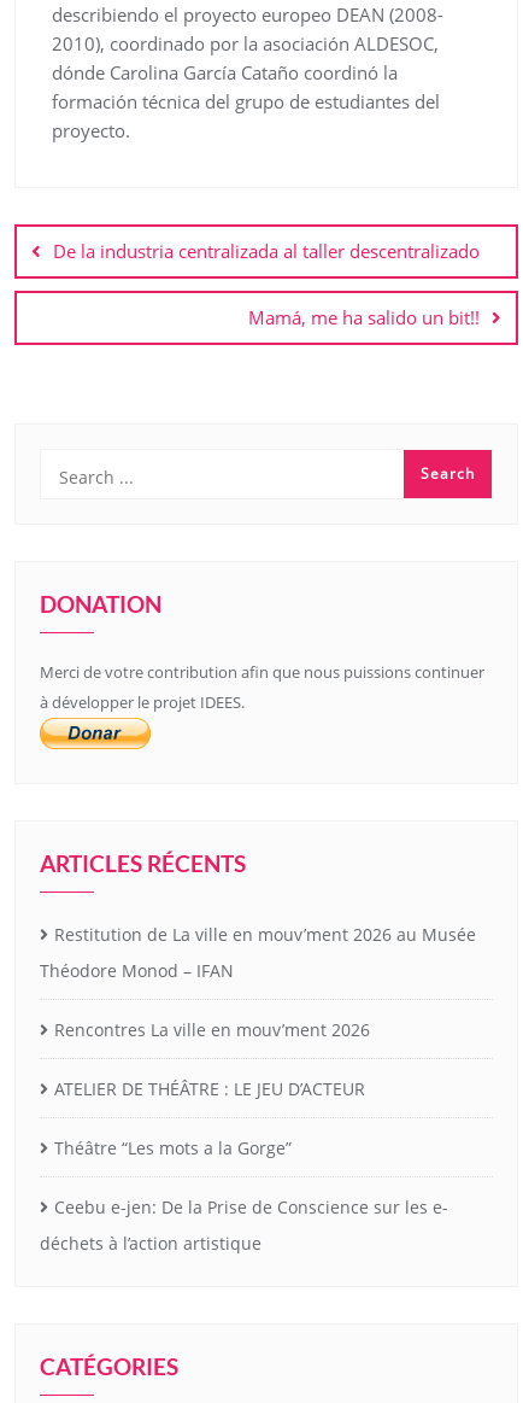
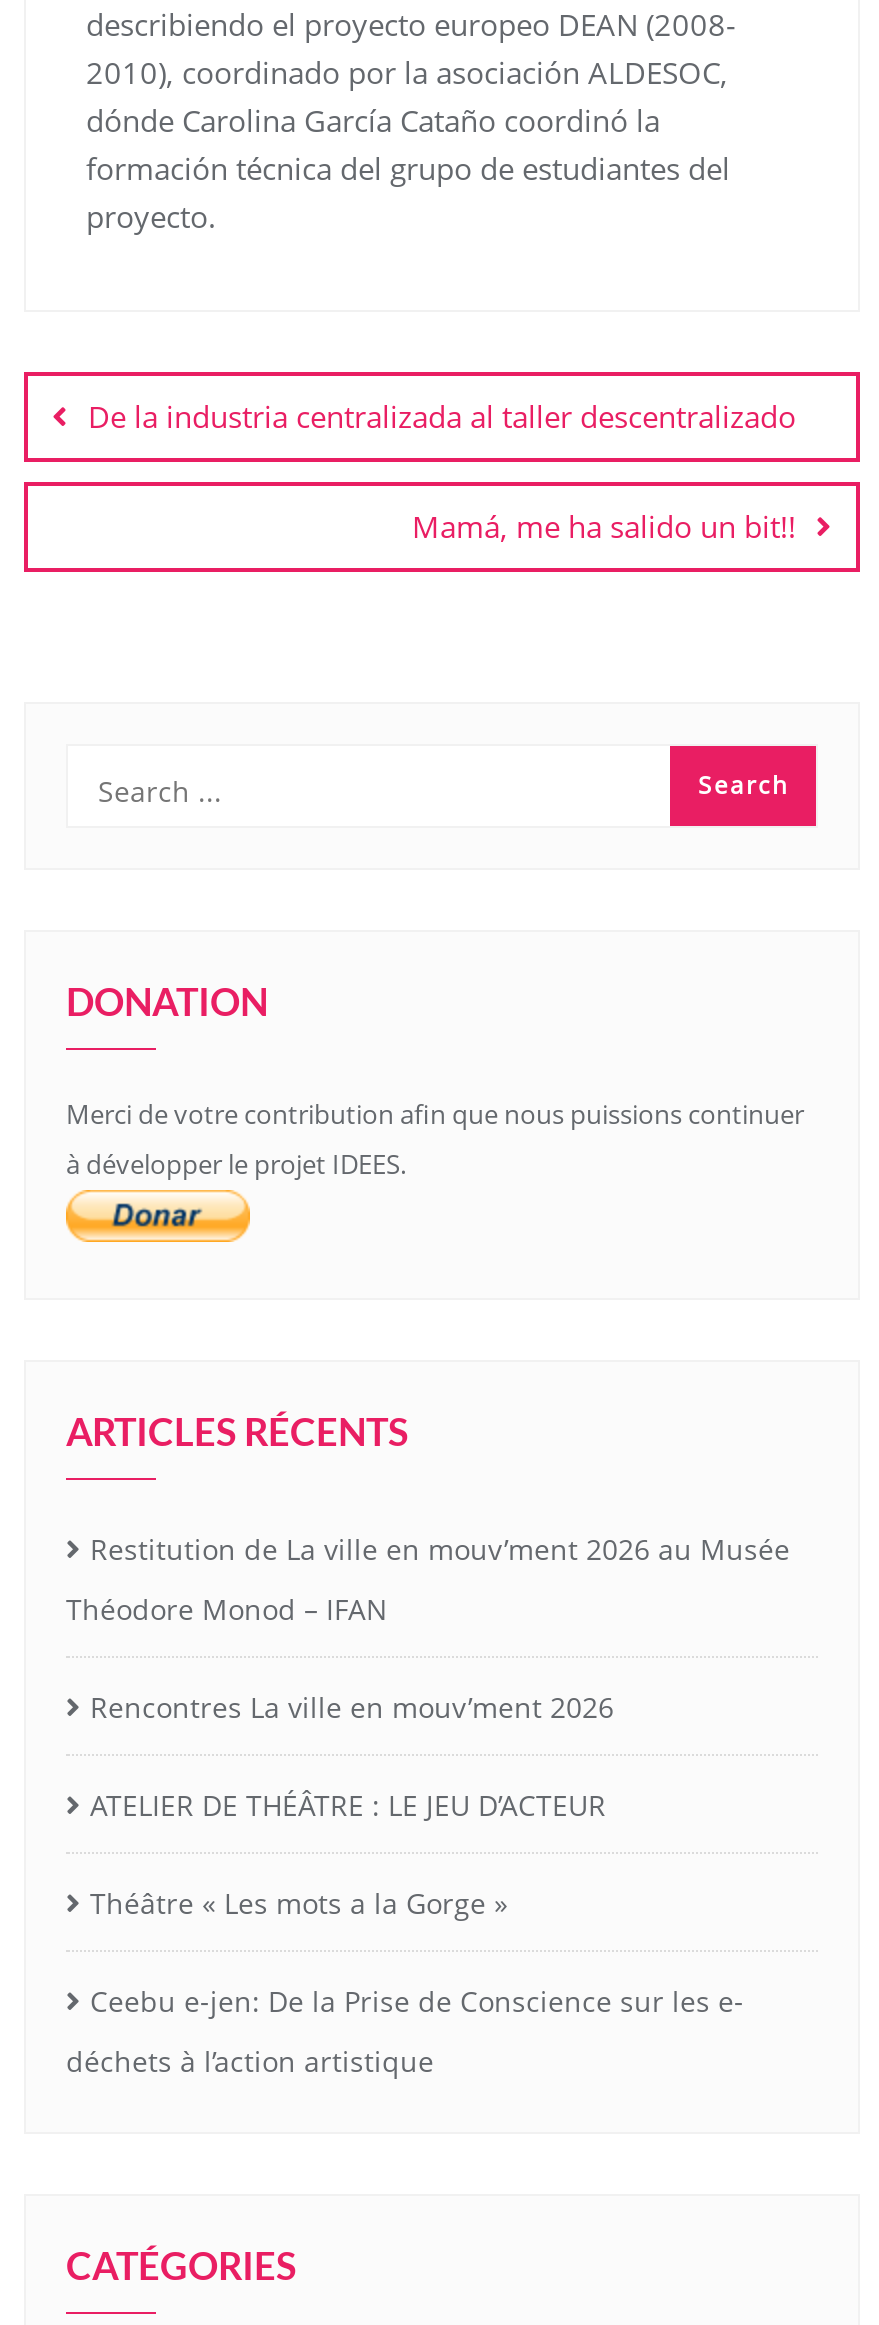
- Théâtre “Les mots a la Gorge”
+ Théâtre « Les mots a la Gorge »
